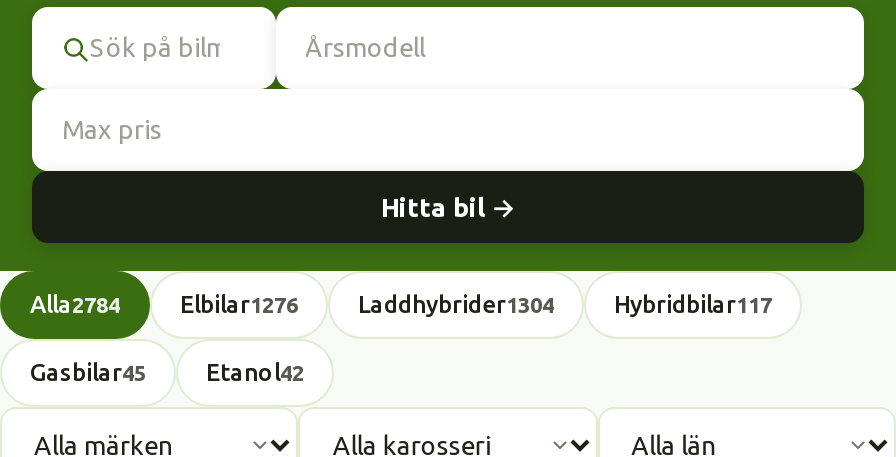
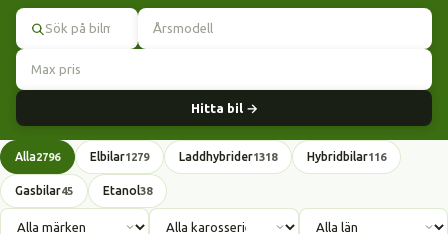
- Alla2784
+ Alla2796

- Elbilar1276
+ Elbilar1279

- Laddhybrider1304
+ Laddhybrider1318

- Hybridbilar117
+ Hybridbilar116

- Etanol 42
+ Etanol 38
